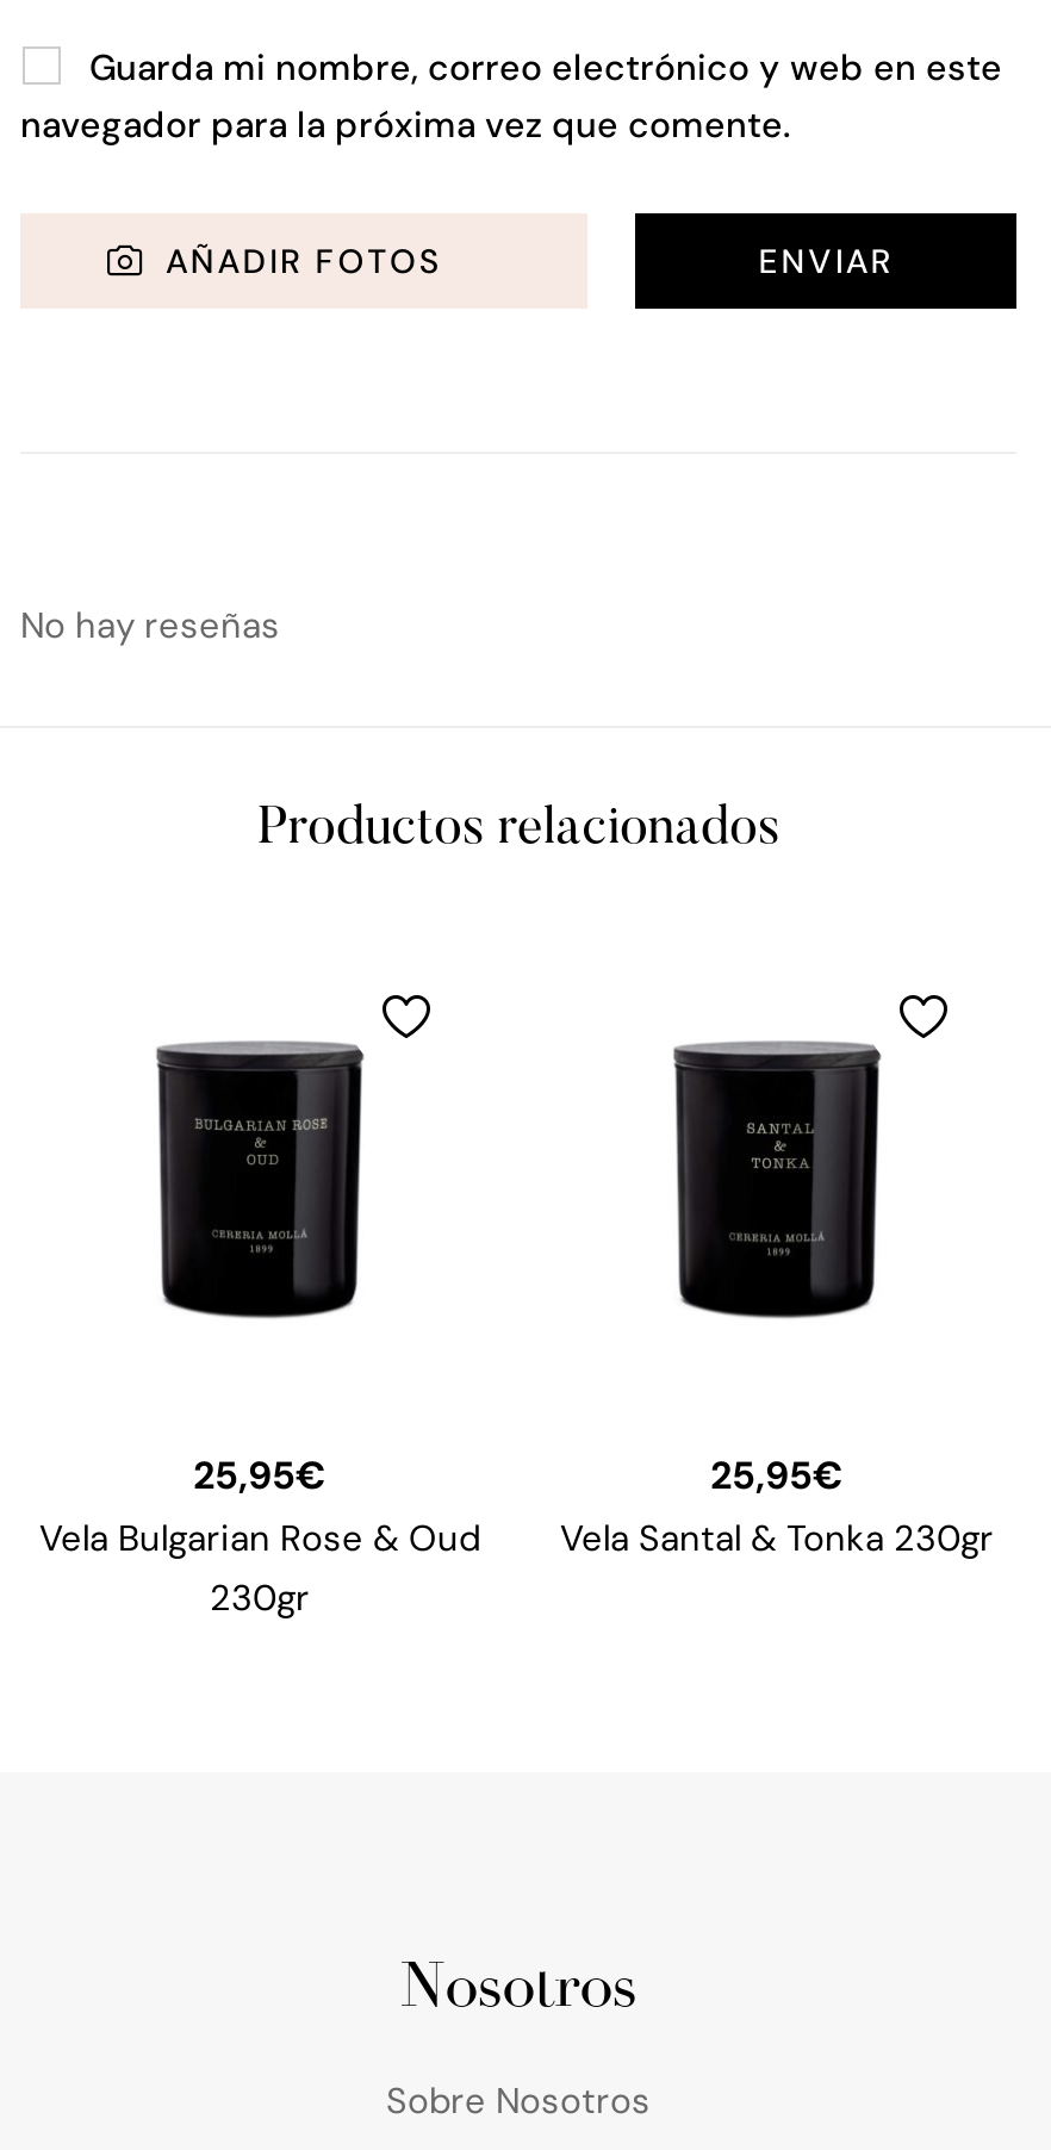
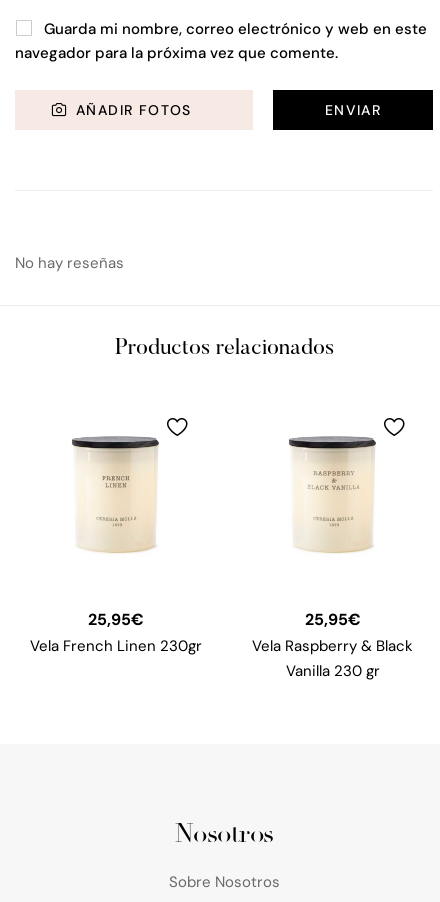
- [image]
+ [image]

- [image]
+ [image]

- Vela Bulgarian Rose & Oud
- 230gr
+ Vela French Linen 230gr

- Vela Santal & Tonka 230gr
+ Vela Raspberry & Black
+ Vanilla 230 gr
